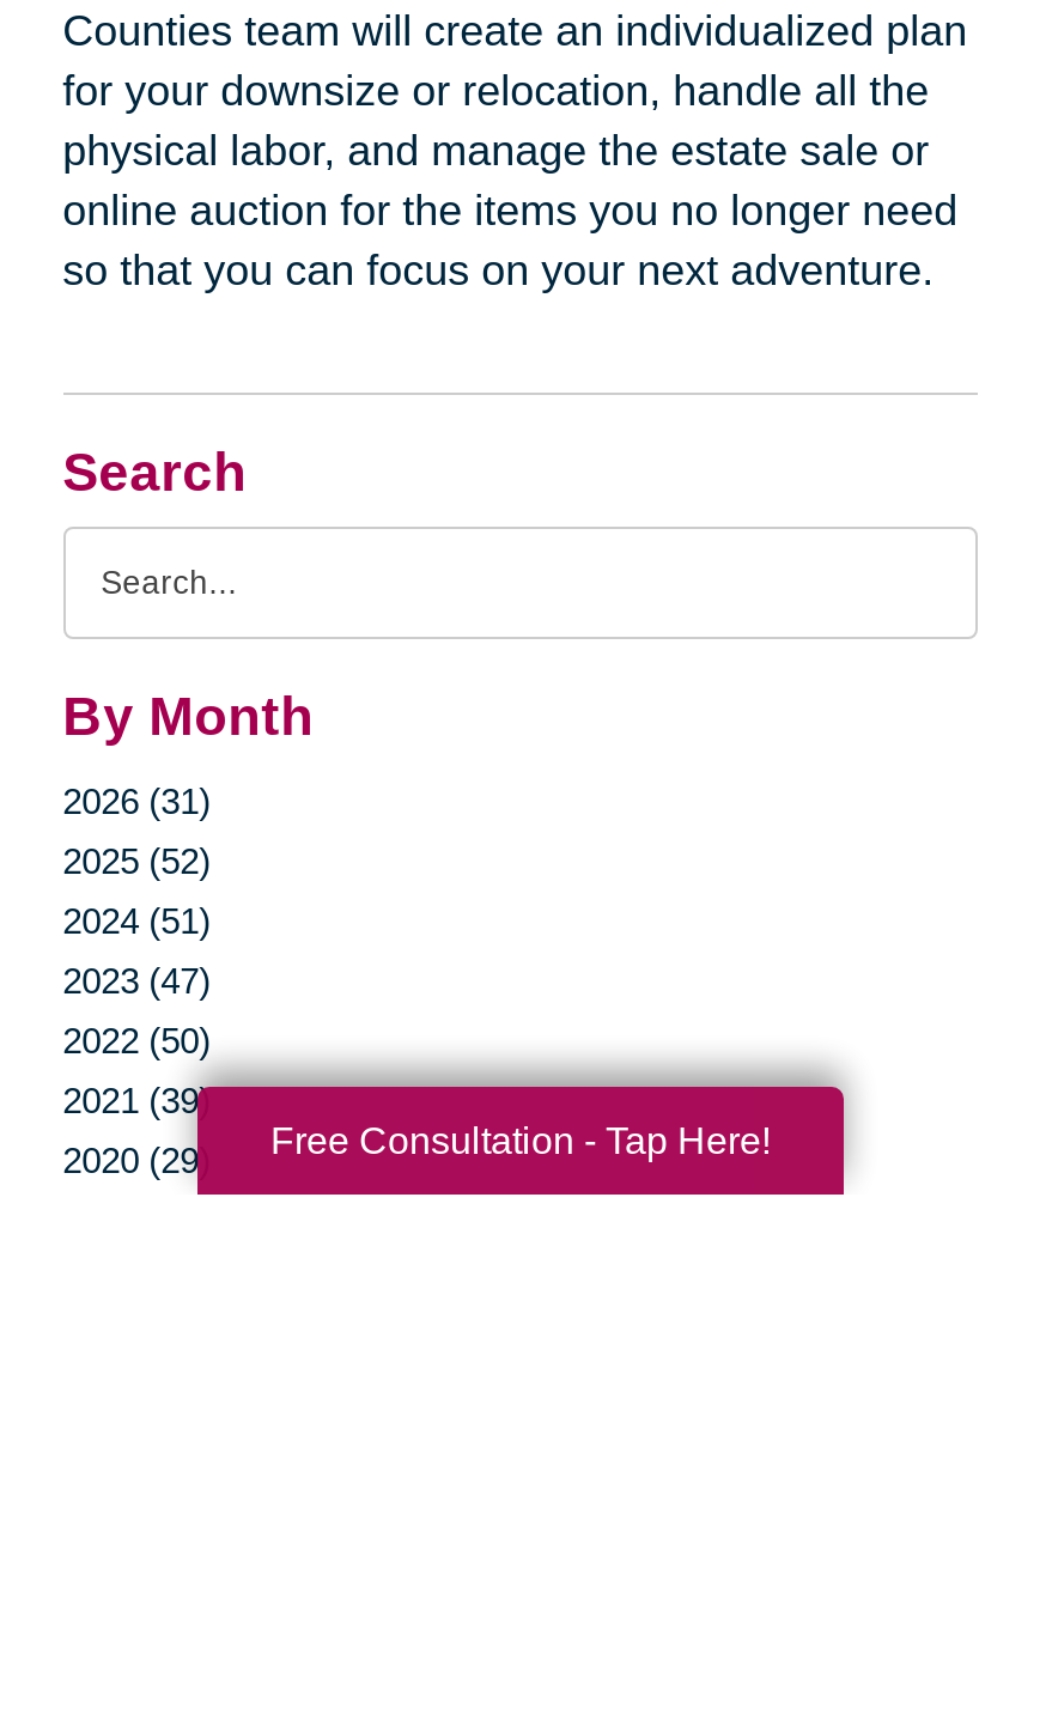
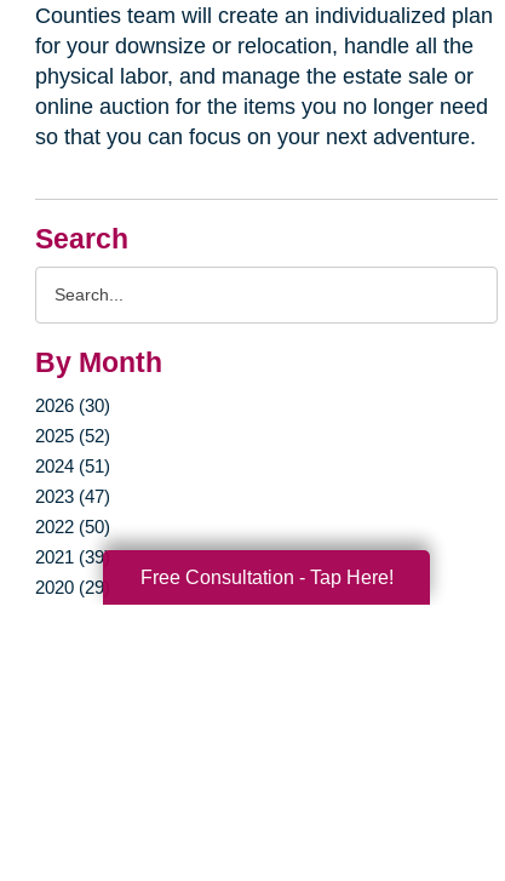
- 2026 (31)
+ 2026 (30)
